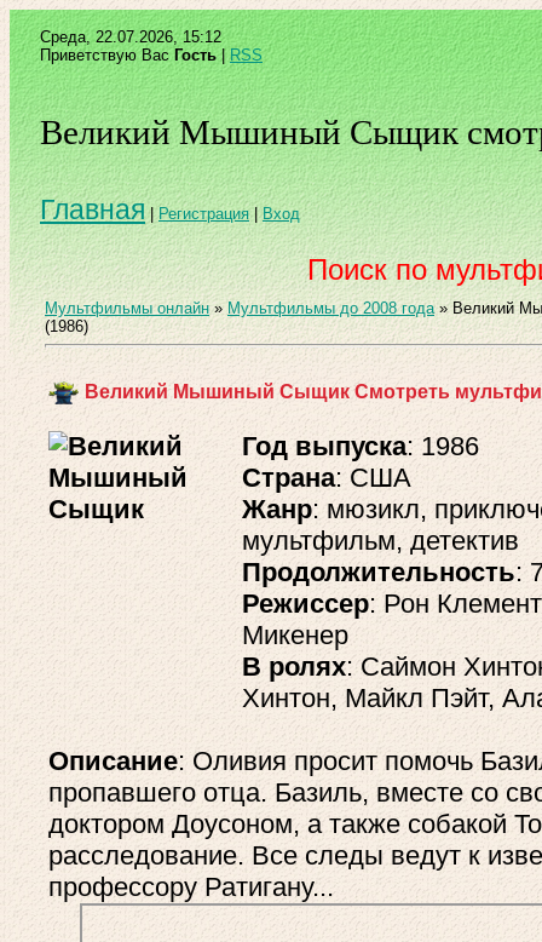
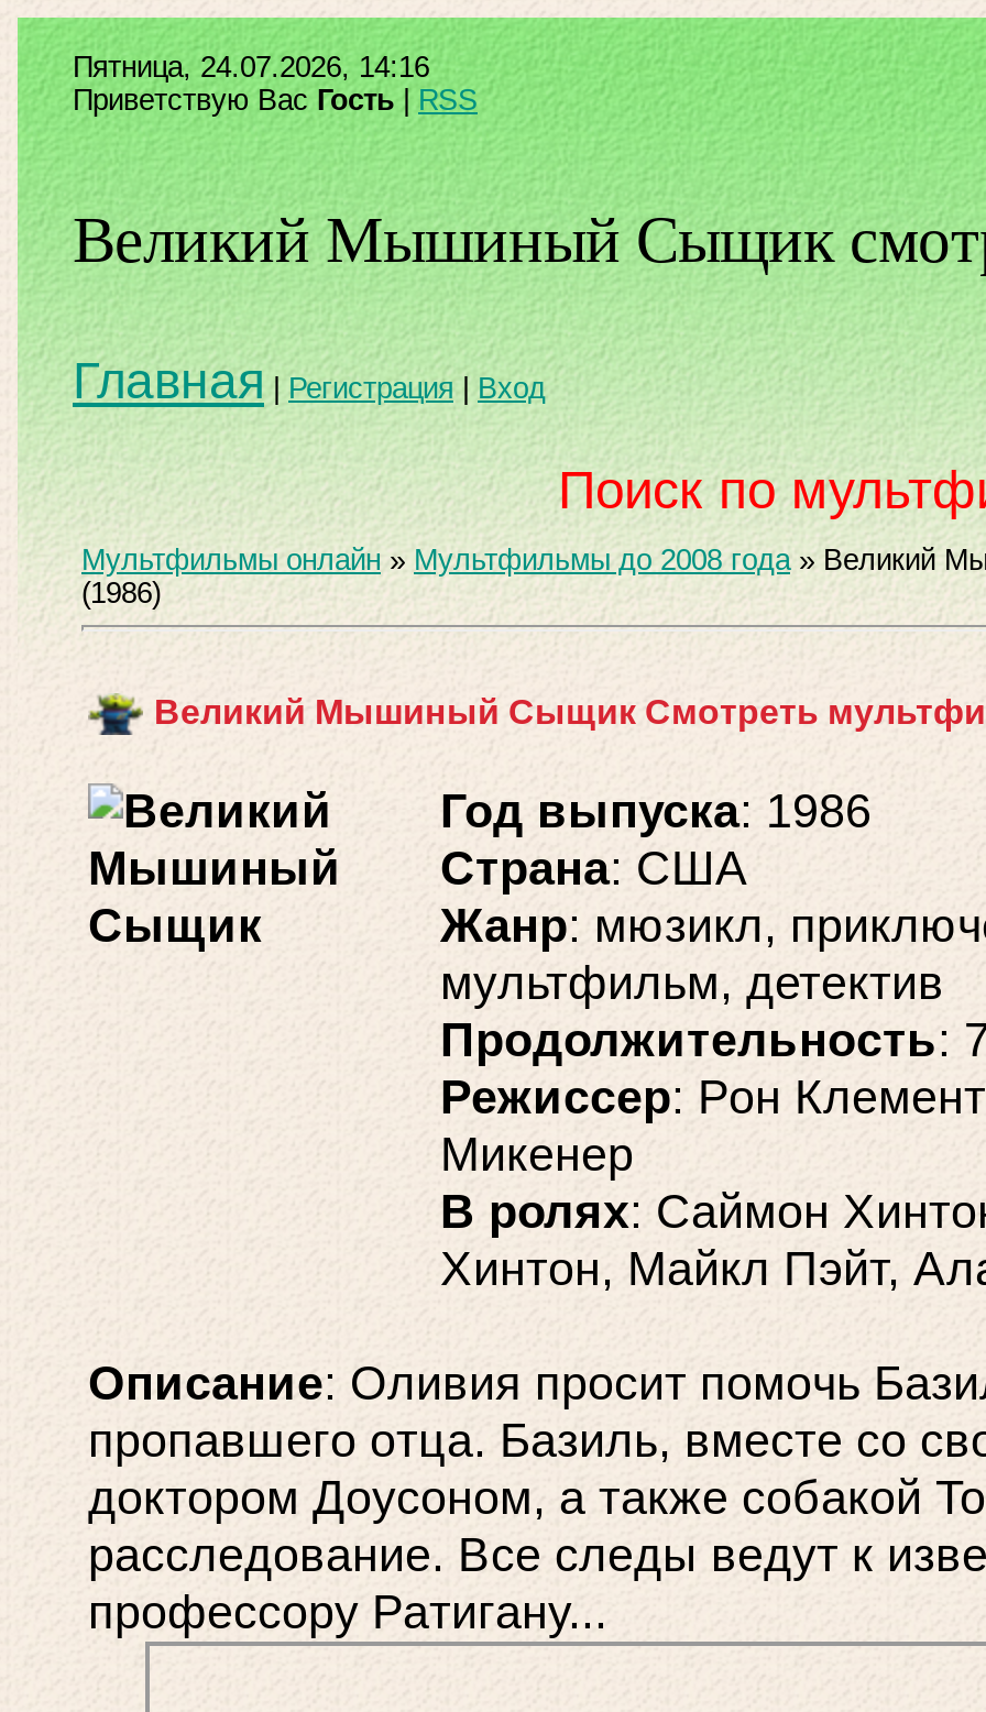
- Среда, 22.07.2026, 15:12
+ Пятница, 24.07.2026, 14:16
